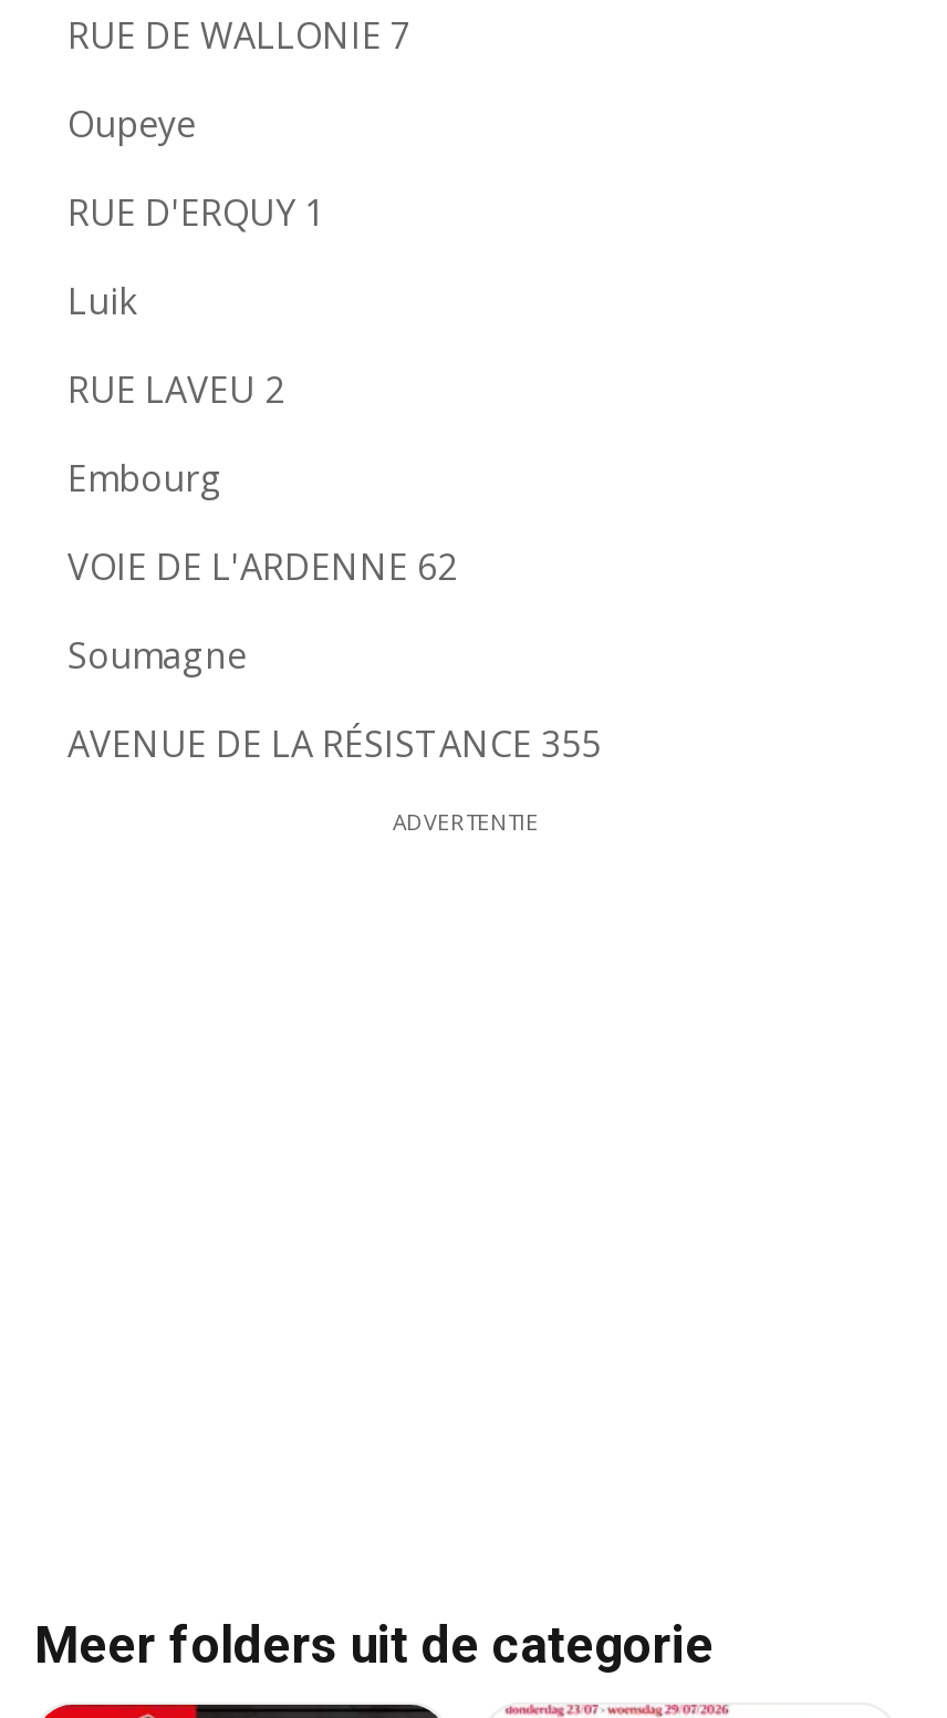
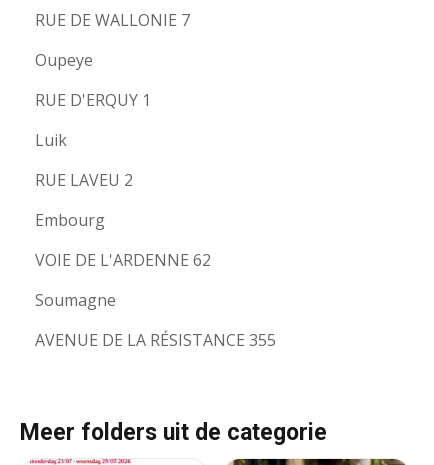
- ADVERTENTIE
